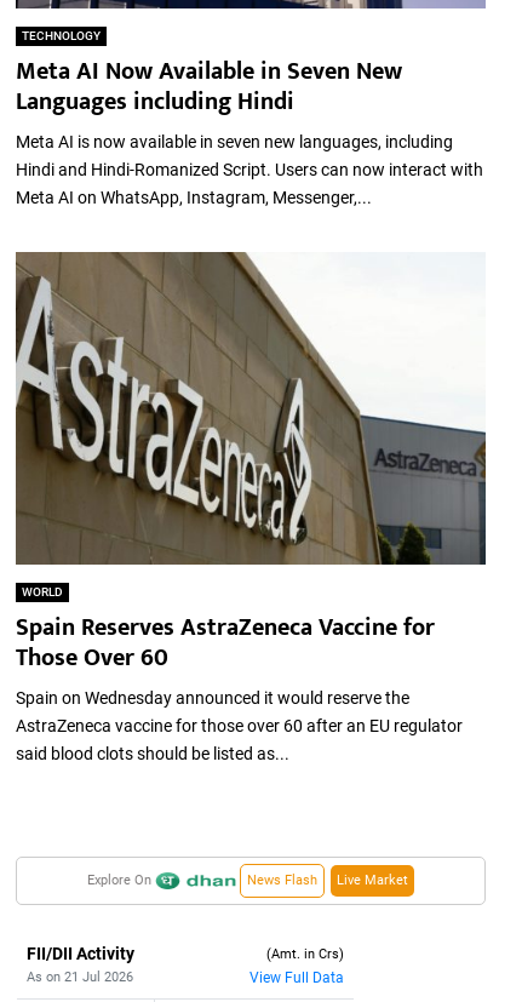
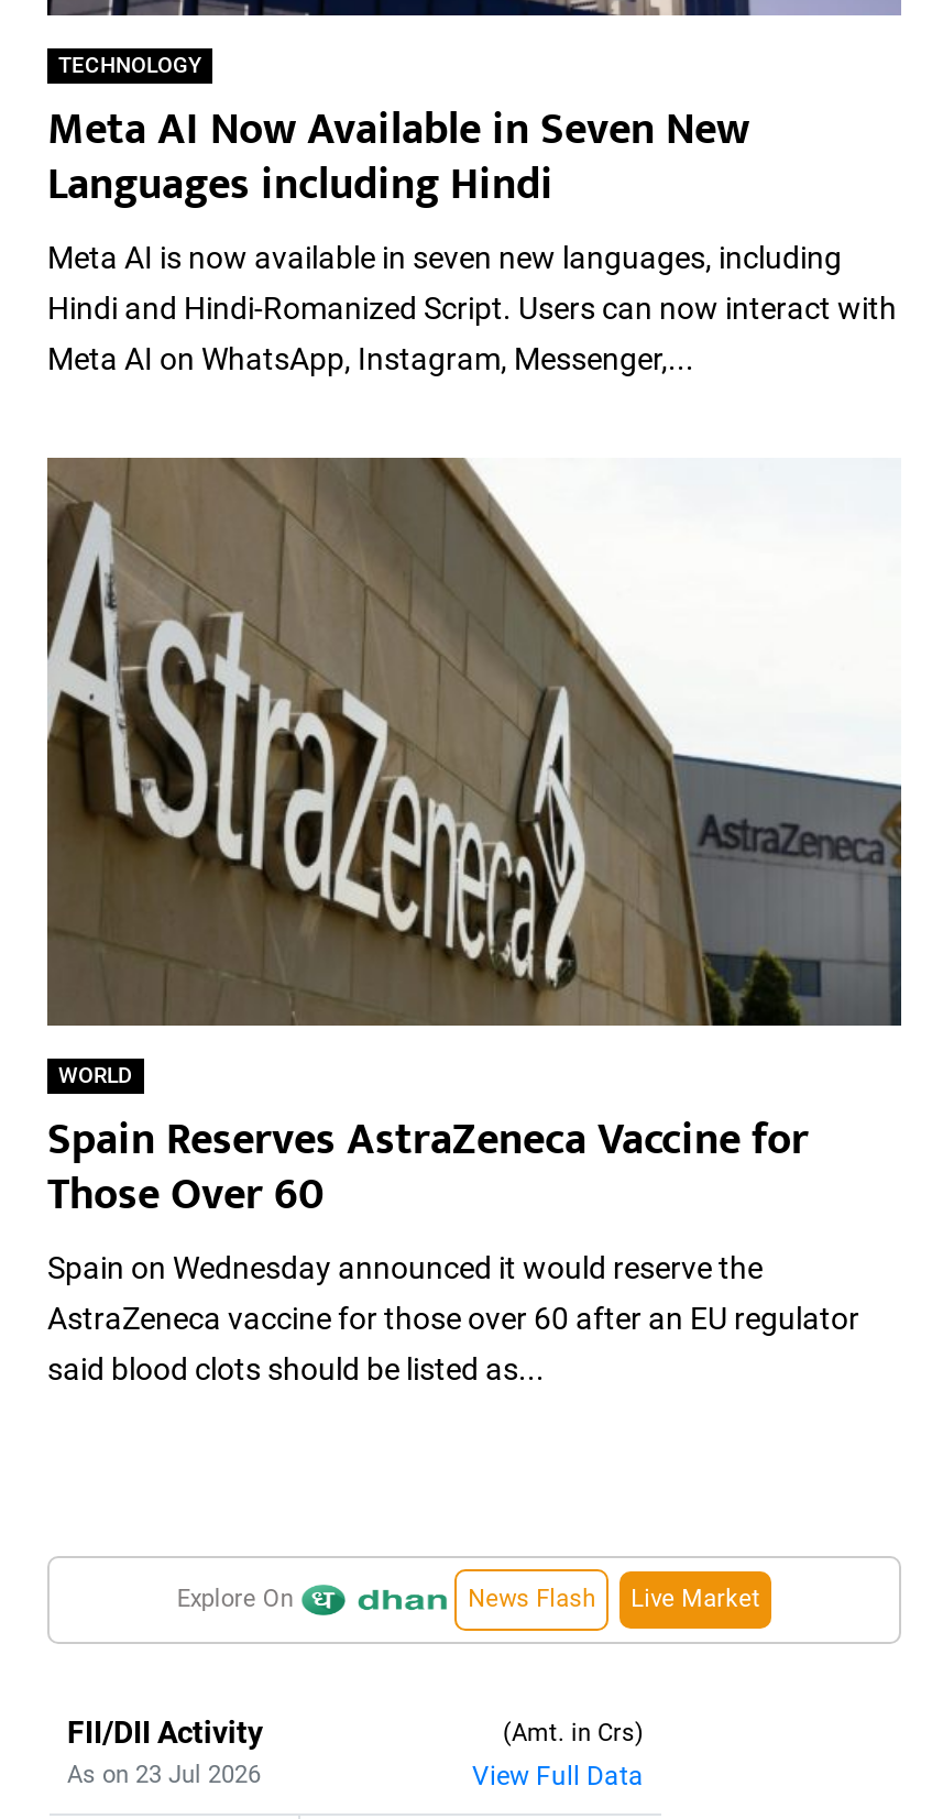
- As on 21 Jul 2026
+ As on 23 Jul 2026
